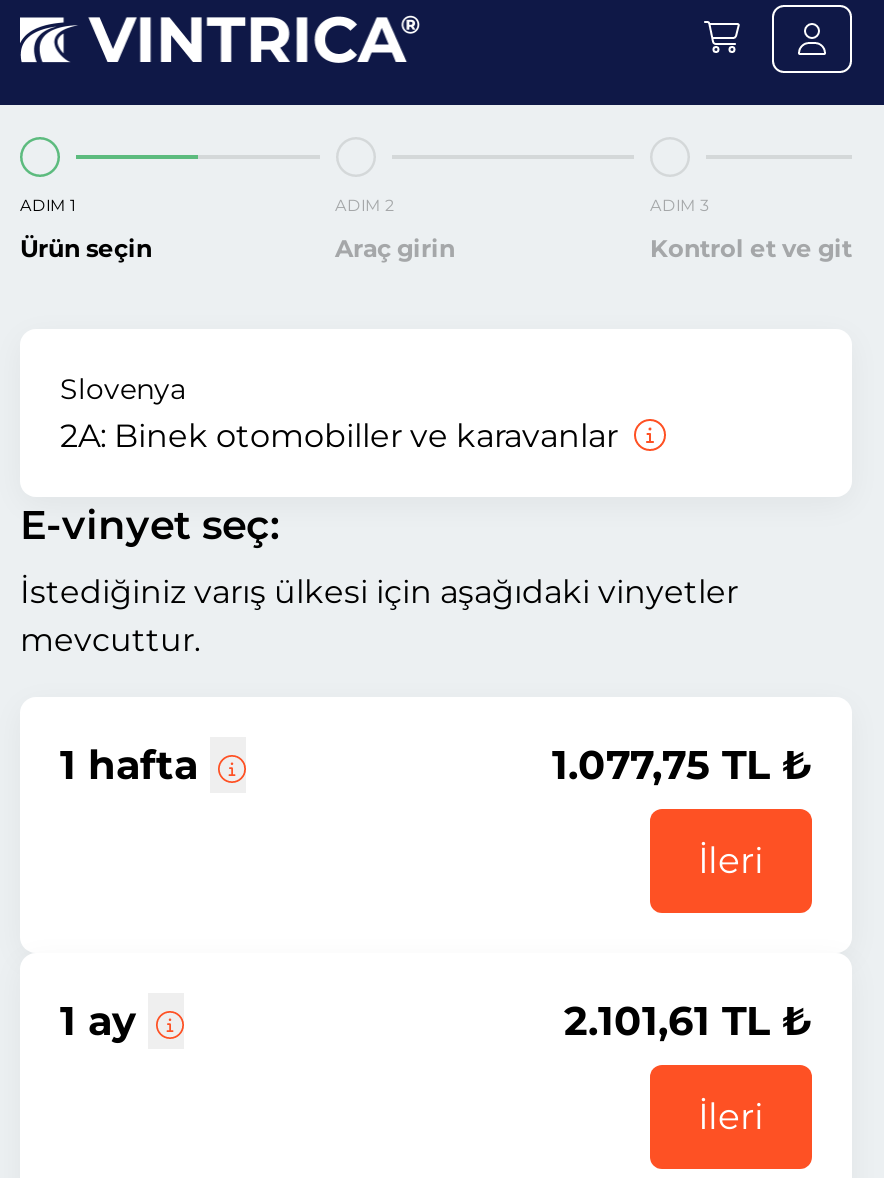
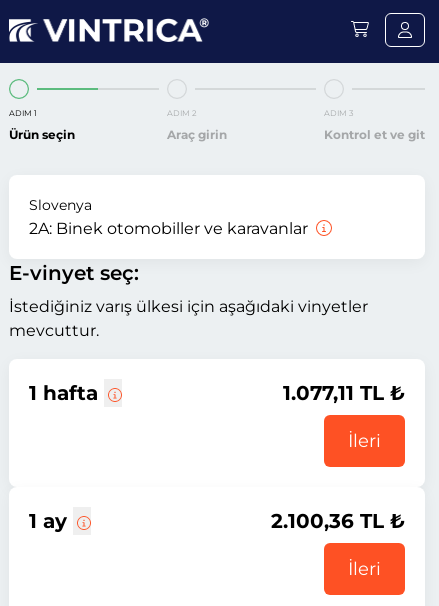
- 1.077,75 TL ₺
+ 1.077,11 TL ₺

- 2.101,61 TL ₺
+ 2.100,36 TL ₺
